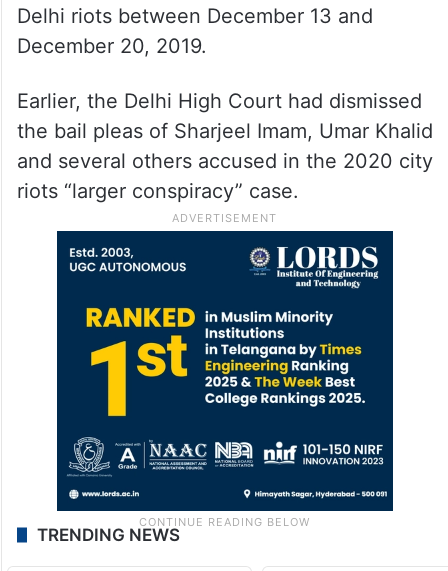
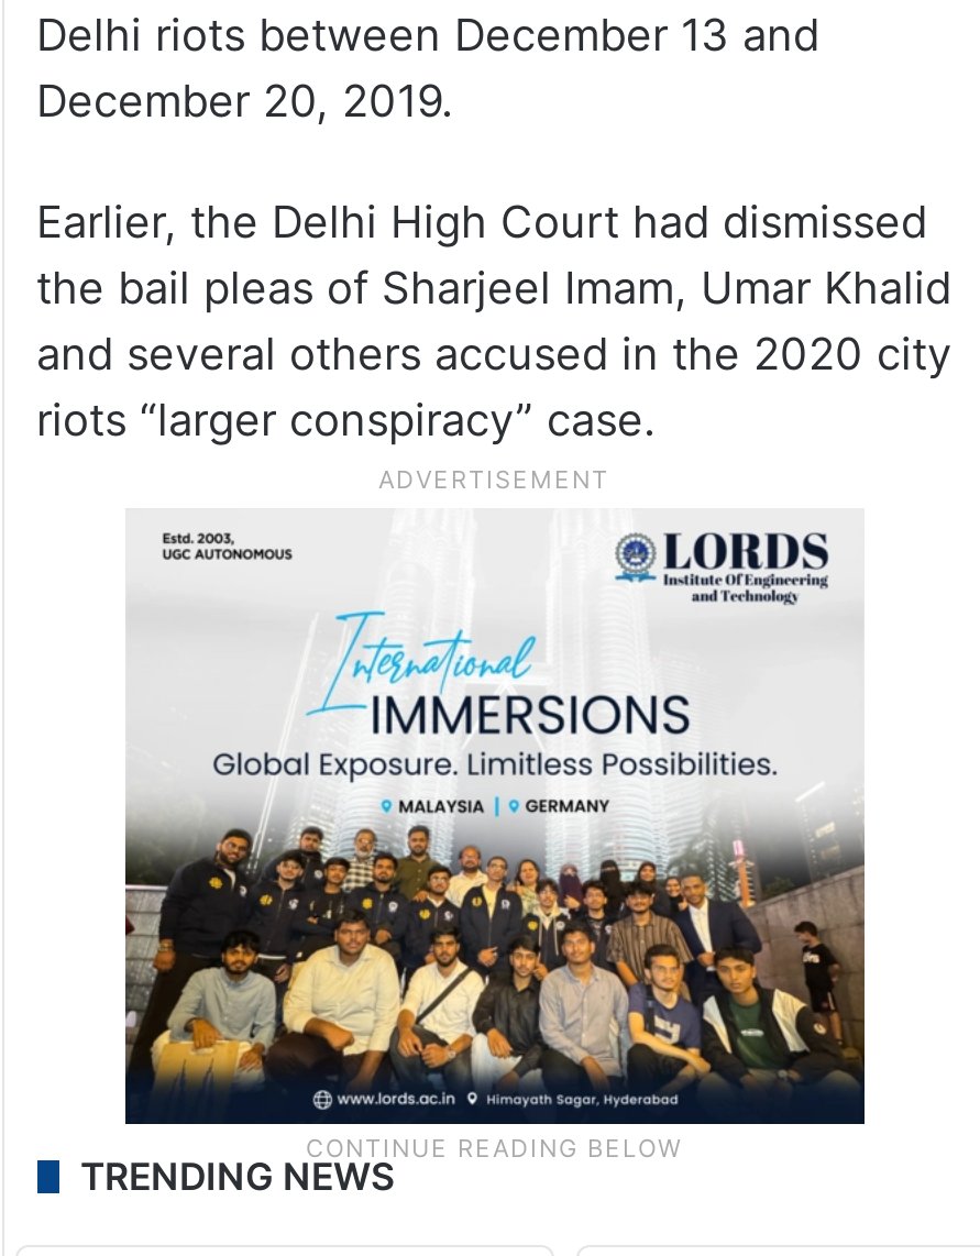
- [image]
+ [image]
